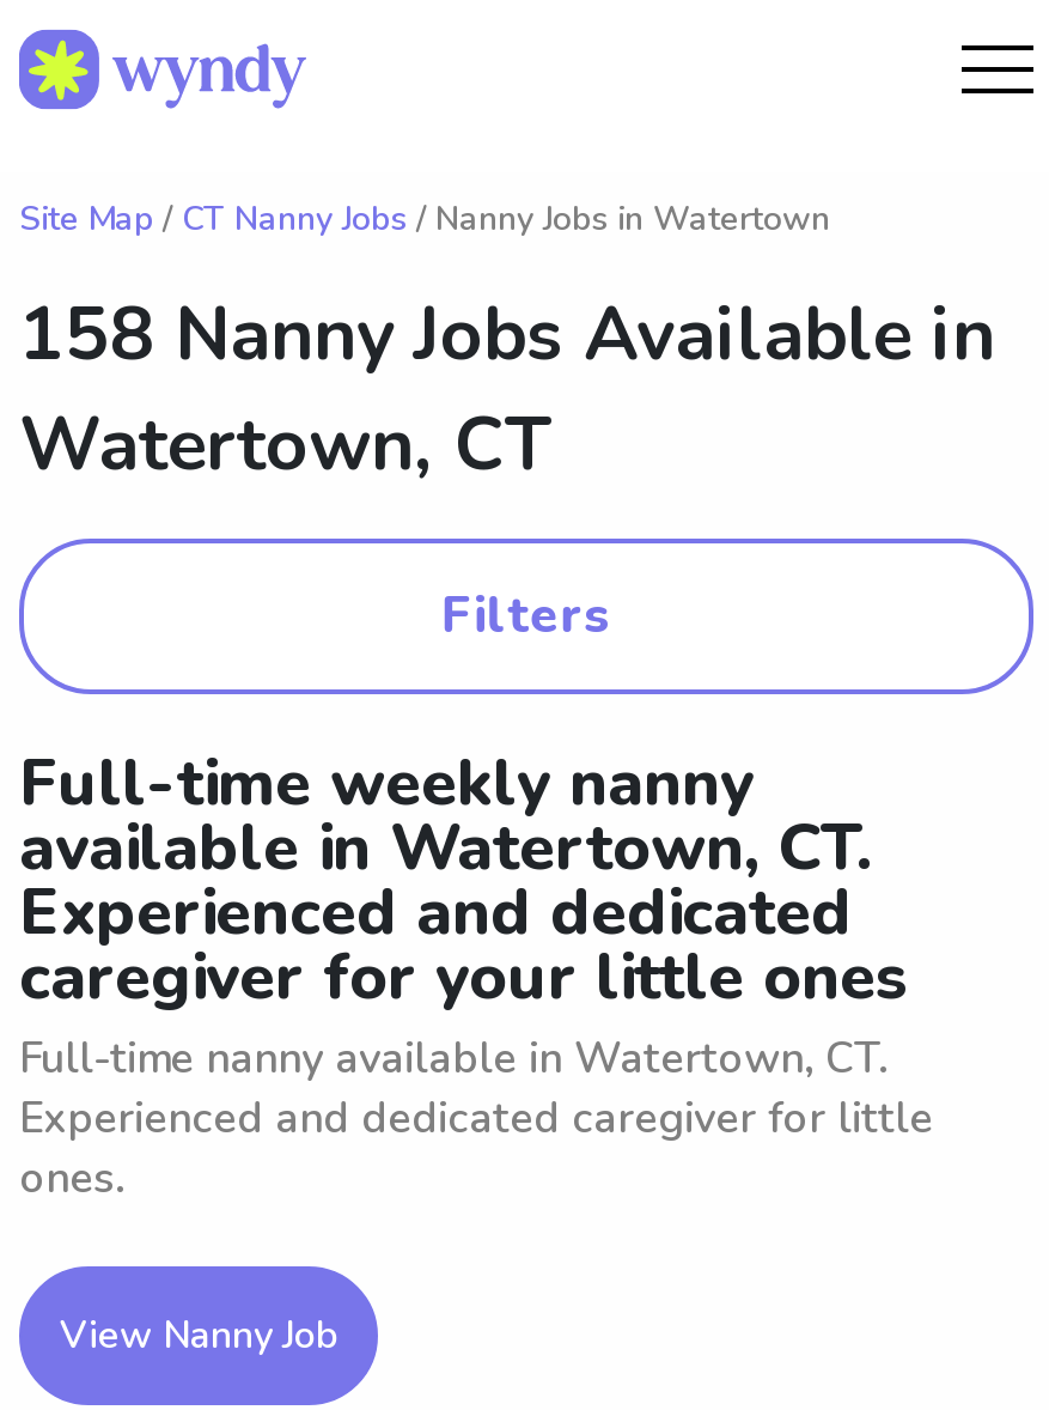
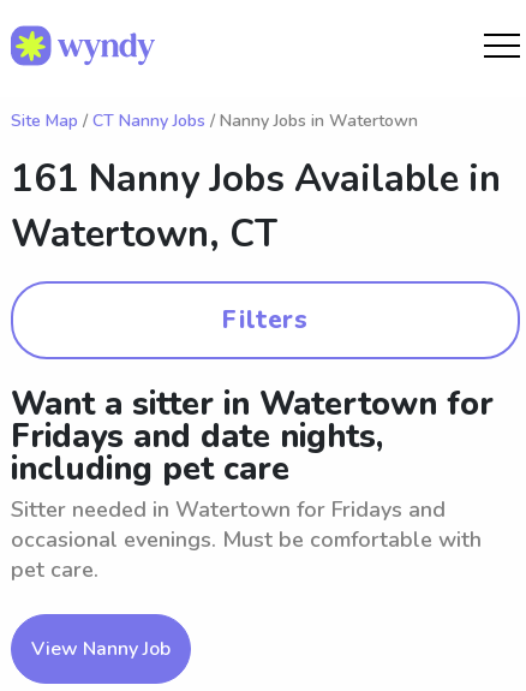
- 158 Nanny Jobs Available in
+ 161 Nanny Jobs Available in

- Full-time weekly nanny
- available in Watertown, CT.
- Experienced and dedicated
- caregiver for your little ones
- Full-time nanny available in Watertown, CT.
- Experienced and dedicated caregiver for little
- ones.
+ Want a sitter in Watertown for
+ Fridays and date nights,
+ including pet care
+ Sitter needed in Watertown for Fridays and
+ occasional evenings. Must be comfortable with
+ pet care.
